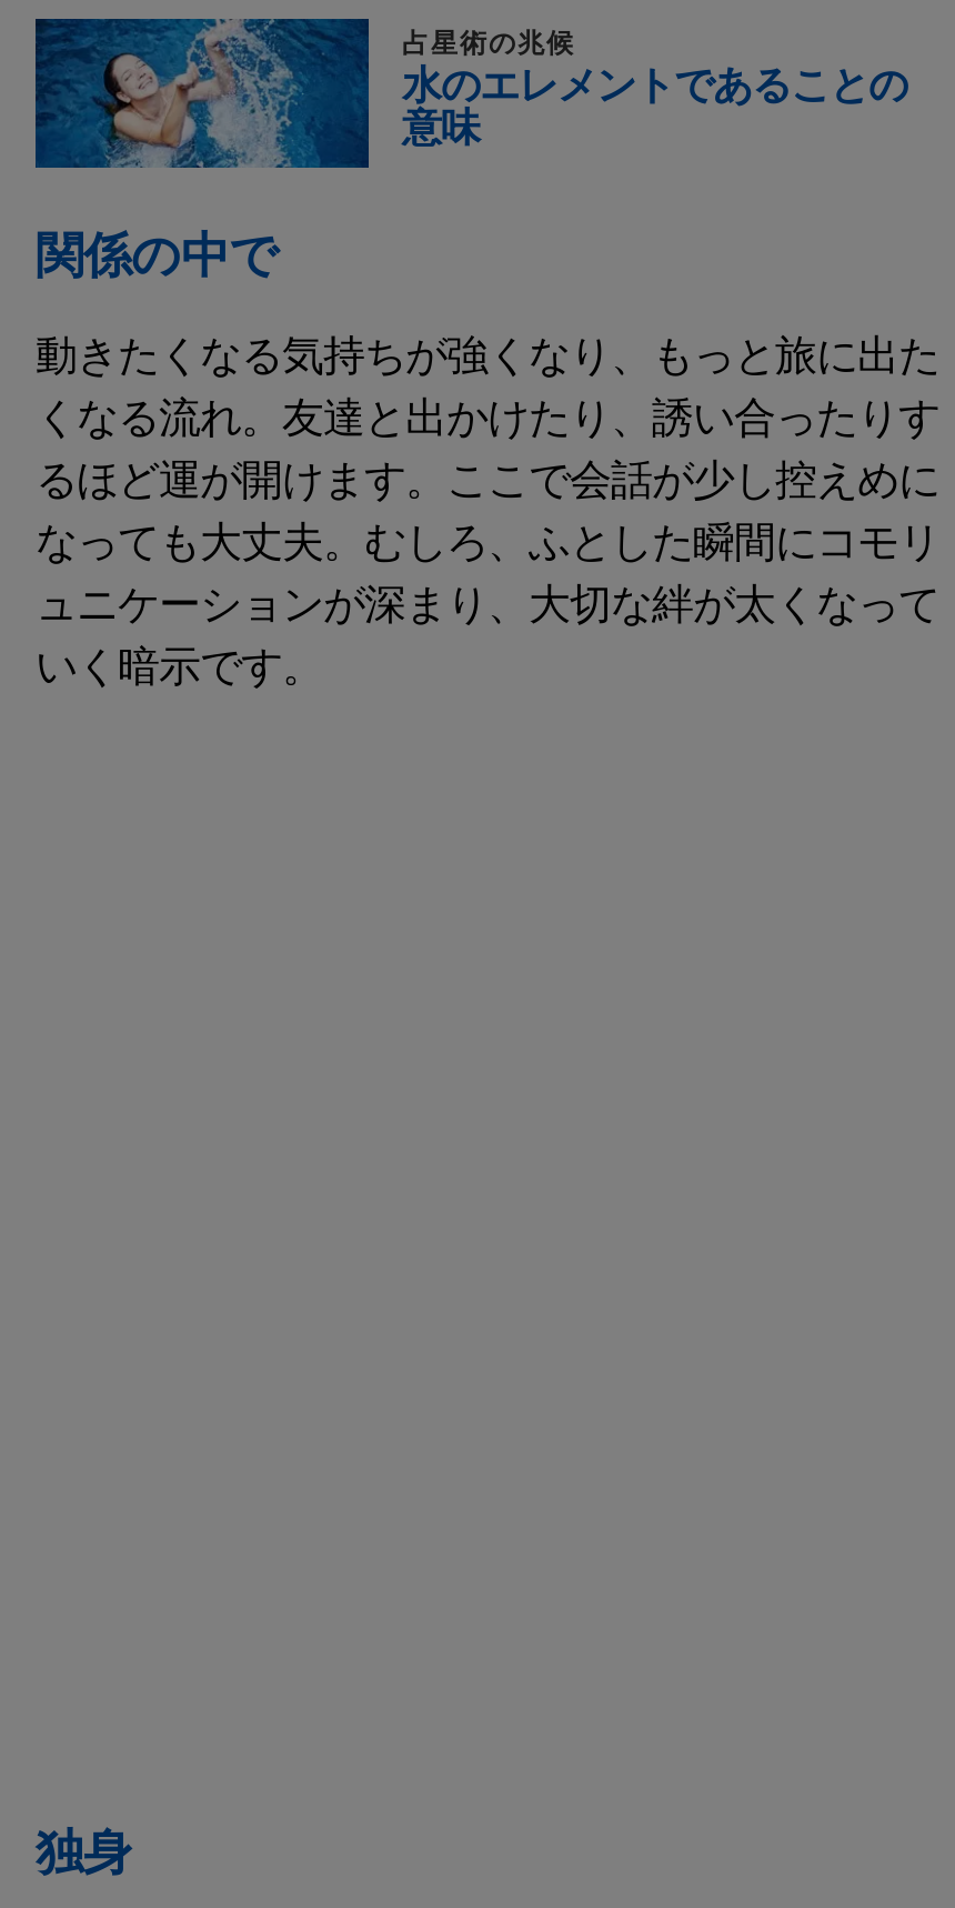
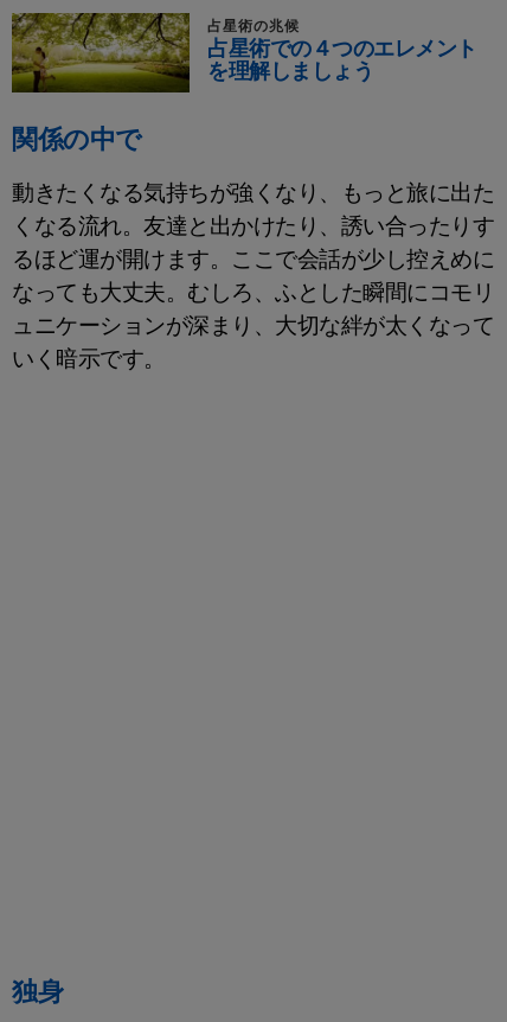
- [image]
- 水のエレメントであることの
- 意味
+ [image]
+ 占星術での４つのエレメント
+ を理解しましょう
